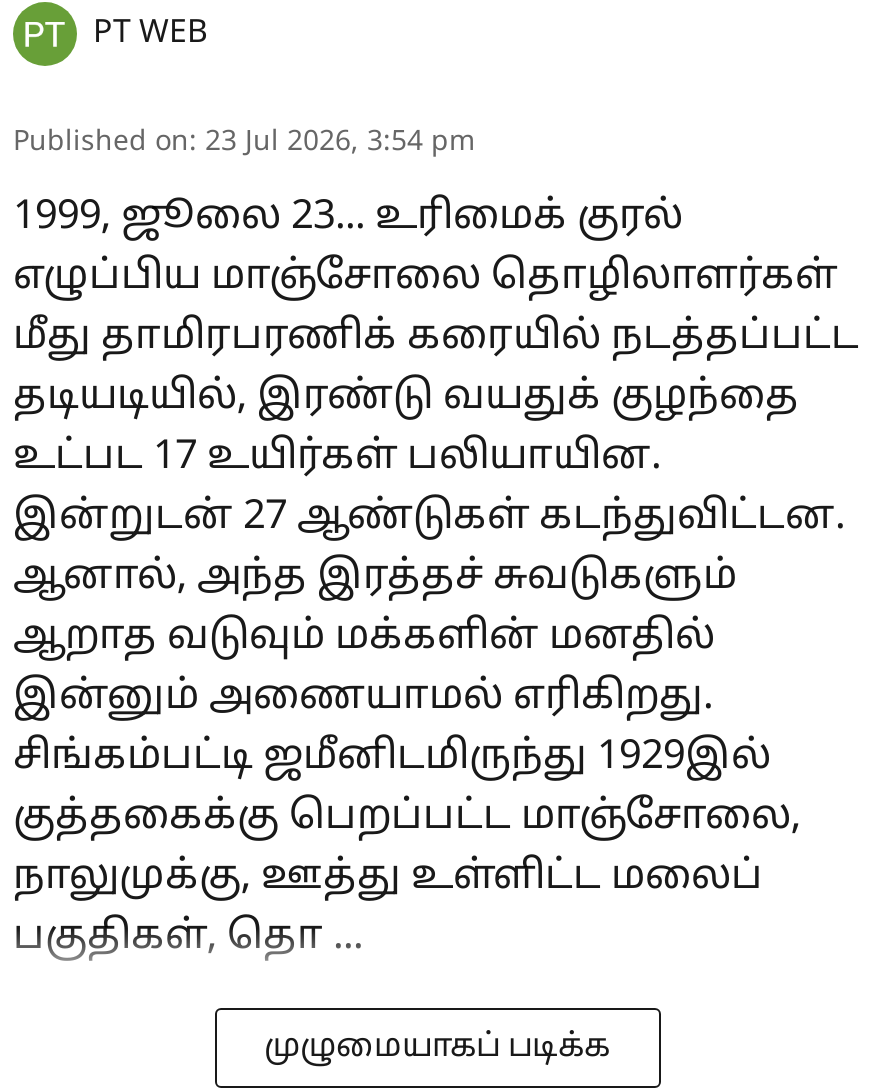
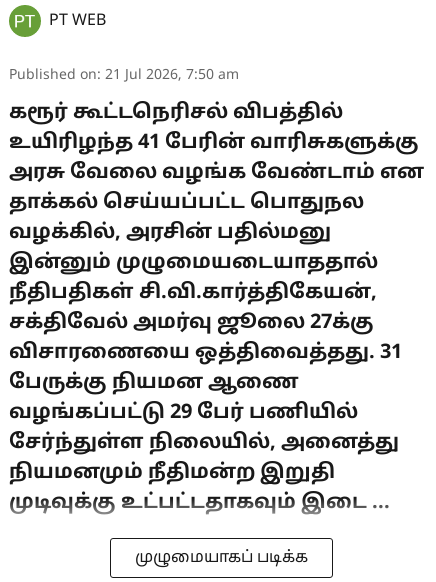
- Published on: 23 Jul 2026, 3:54 pm
+ Published on: 21 Jul 2026, 7:50 am

- 1999, ஜூலை 23... உரிமைக் குரல்
- எழுப்பிய மாஞ்சோலை தொழிலாளர்கள்
- மீது தாமிரபரணிக் கரையில் நடத்தப்பட்ட
- தடியடியில், இரண்டு வயதுக் குழந்தை
- உட்பட 17 உயிர்கள் பலியாயின.
- இன்றுடன் 27 ஆண்டுகள் கடந்துவிட்டன.
- ஆனால், அந்த இரத்தச் சுவடுகளும்
- ஆறாத வடுவும் மக்களின் மனதில்
- இன்னும் அணையாமல் எரிகிறது.
- சிங்கம்பட்டி ஜமீனிடமிருந்து 1929இல்
- குத்தகைக்கு பெறப்பட்ட மாஞ்சோலை,
- நாலுமுக்கு, ஊத்து உள்ளிட்ட மலைப்
- பகுதிகள், தொ ...
+ கரூர் கூட்டநெரிசல் விபத்தில்
+ உயிரிழந்த 41 பேரின் வாரிசுகளுக்கு
+ அரசு வேலை வழங்க வேண்டாம் என
+ தாக்கல் செய்யப்பட்ட பொதுநல
+ வழக்கில், அரசின் பதில்மனு
+ இன்னும் முழுமையடையாததால்
+ நீதிபதிகள் சி.வி.கார்த்திகேயன்,
+ சக்திவேல் அமர்வு ஜூலை 27க்கு
+ விசாரணையை ஒத்திவைத்தது. 31
+ பேருக்கு நியமன ஆணை
+ வழங்கப்பட்டு 29 பேர் பணியில்
+ சேர்ந்துள்ள நிலையில், அனைத்து
+ நியமனமும் நீதிமன்ற இறுதி
+ முடிவுக்கு உட்பட்டதாகவும் இடை ...
